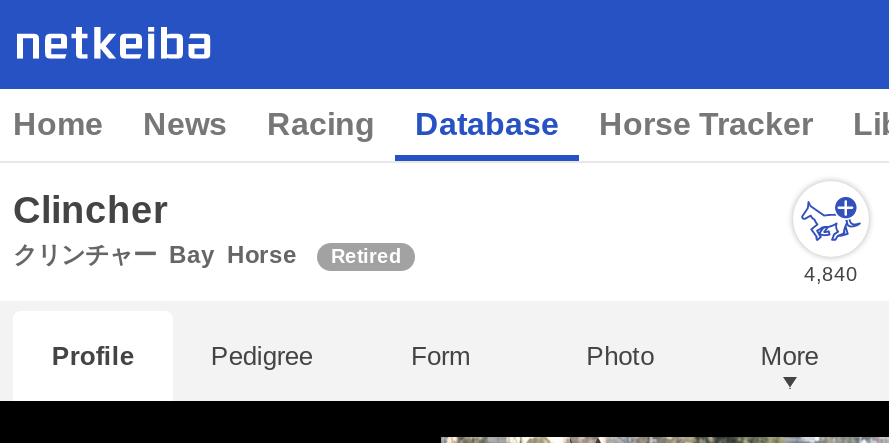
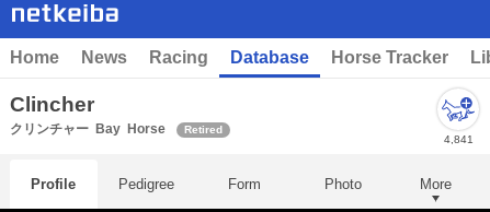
- 4,840
+ 4,841
